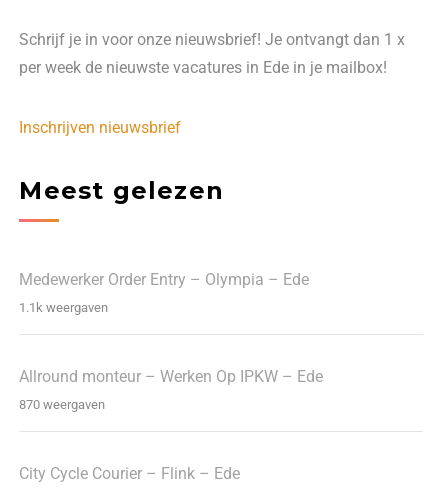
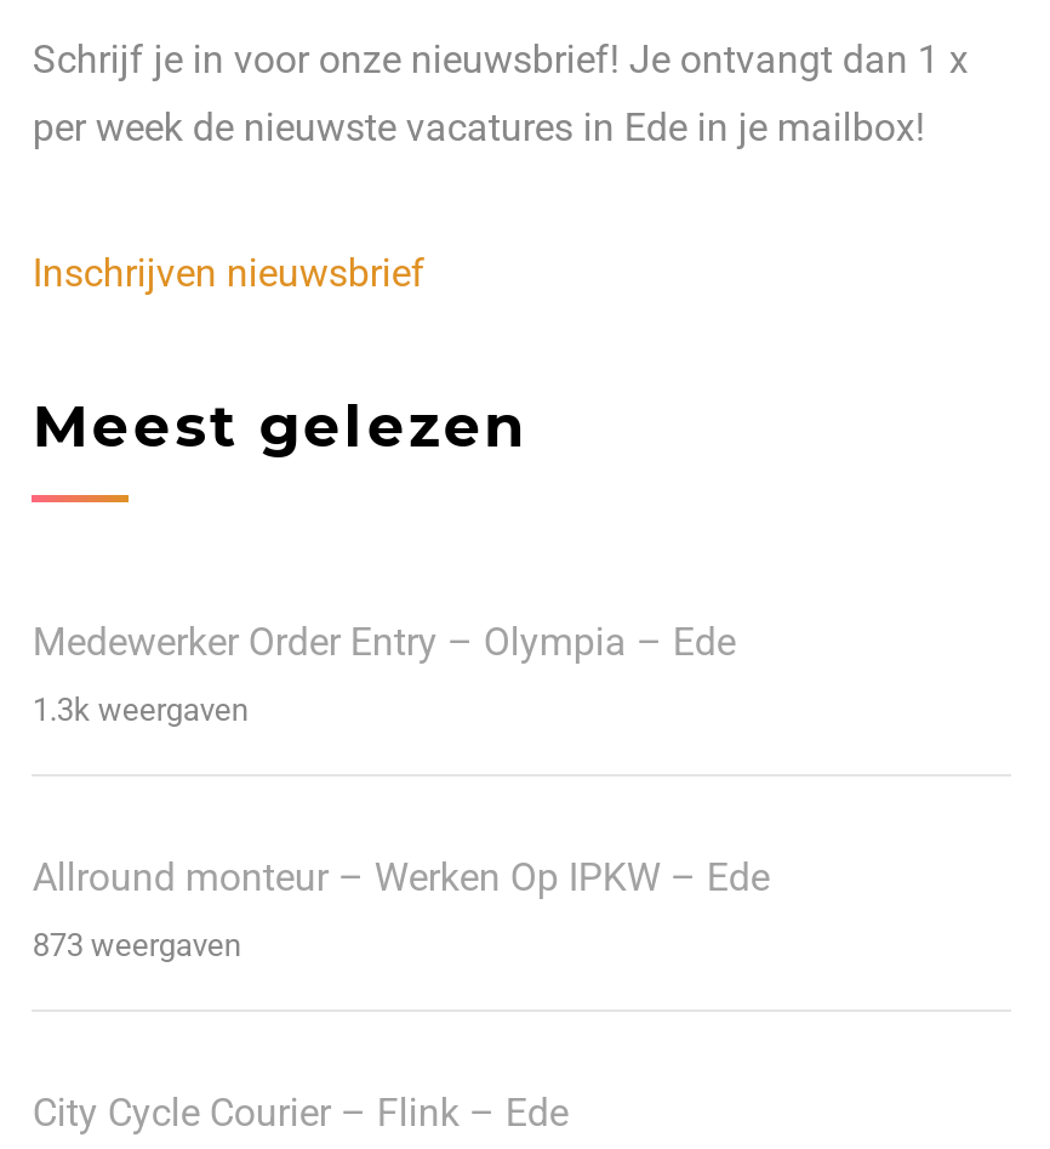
- 1.1k weergaven
+ 1.3k weergaven

- 870 weergaven
+ 873 weergaven
